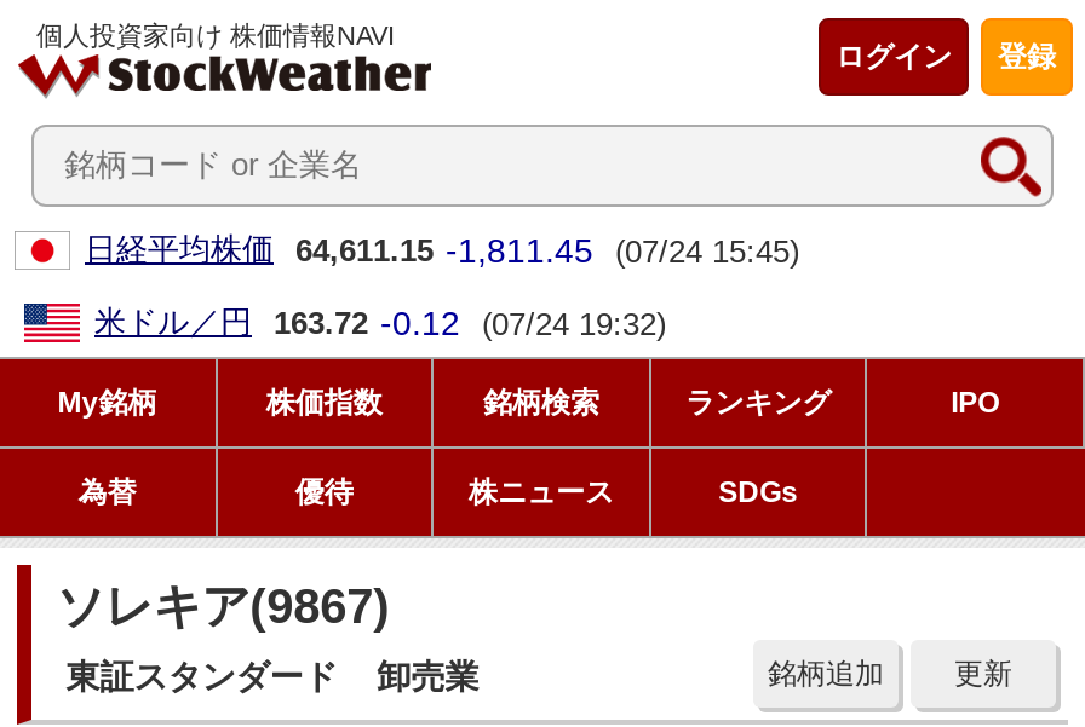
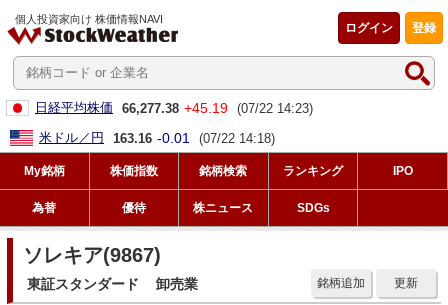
- 日経平均株価 64,611.15 -1,811.45 (07/24 15:45)
+ 日経平均株価 66,277.38 +45.19 (07/22 14:23)

- 米ドル／円 163.72 -0.12 (07/24 19:32)
+ 米ドル／円 163.16 -0.01 (07/22 14:18)
